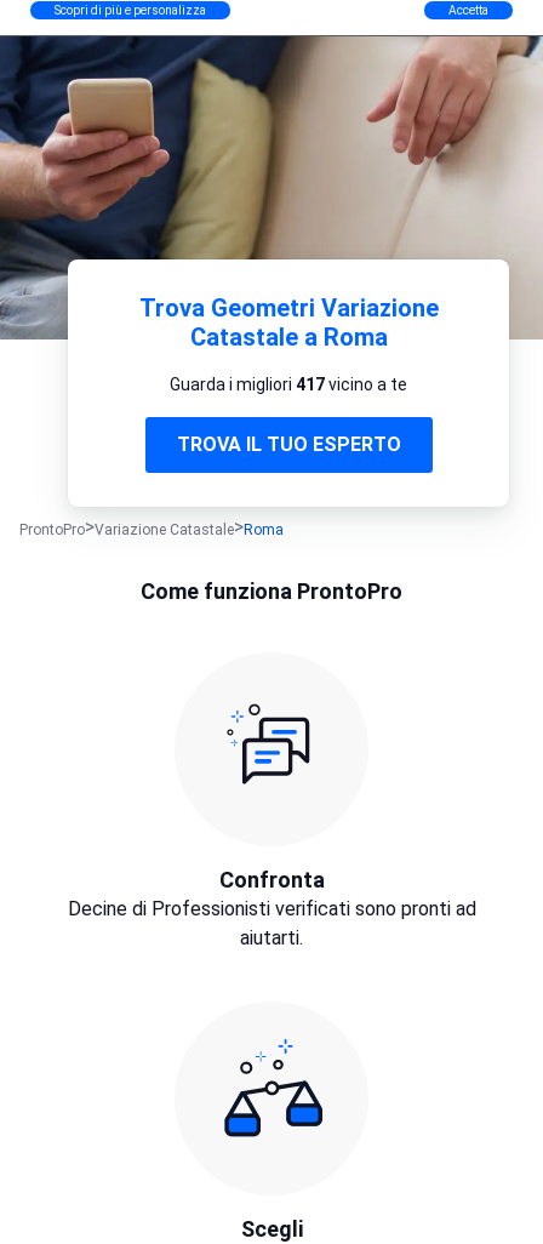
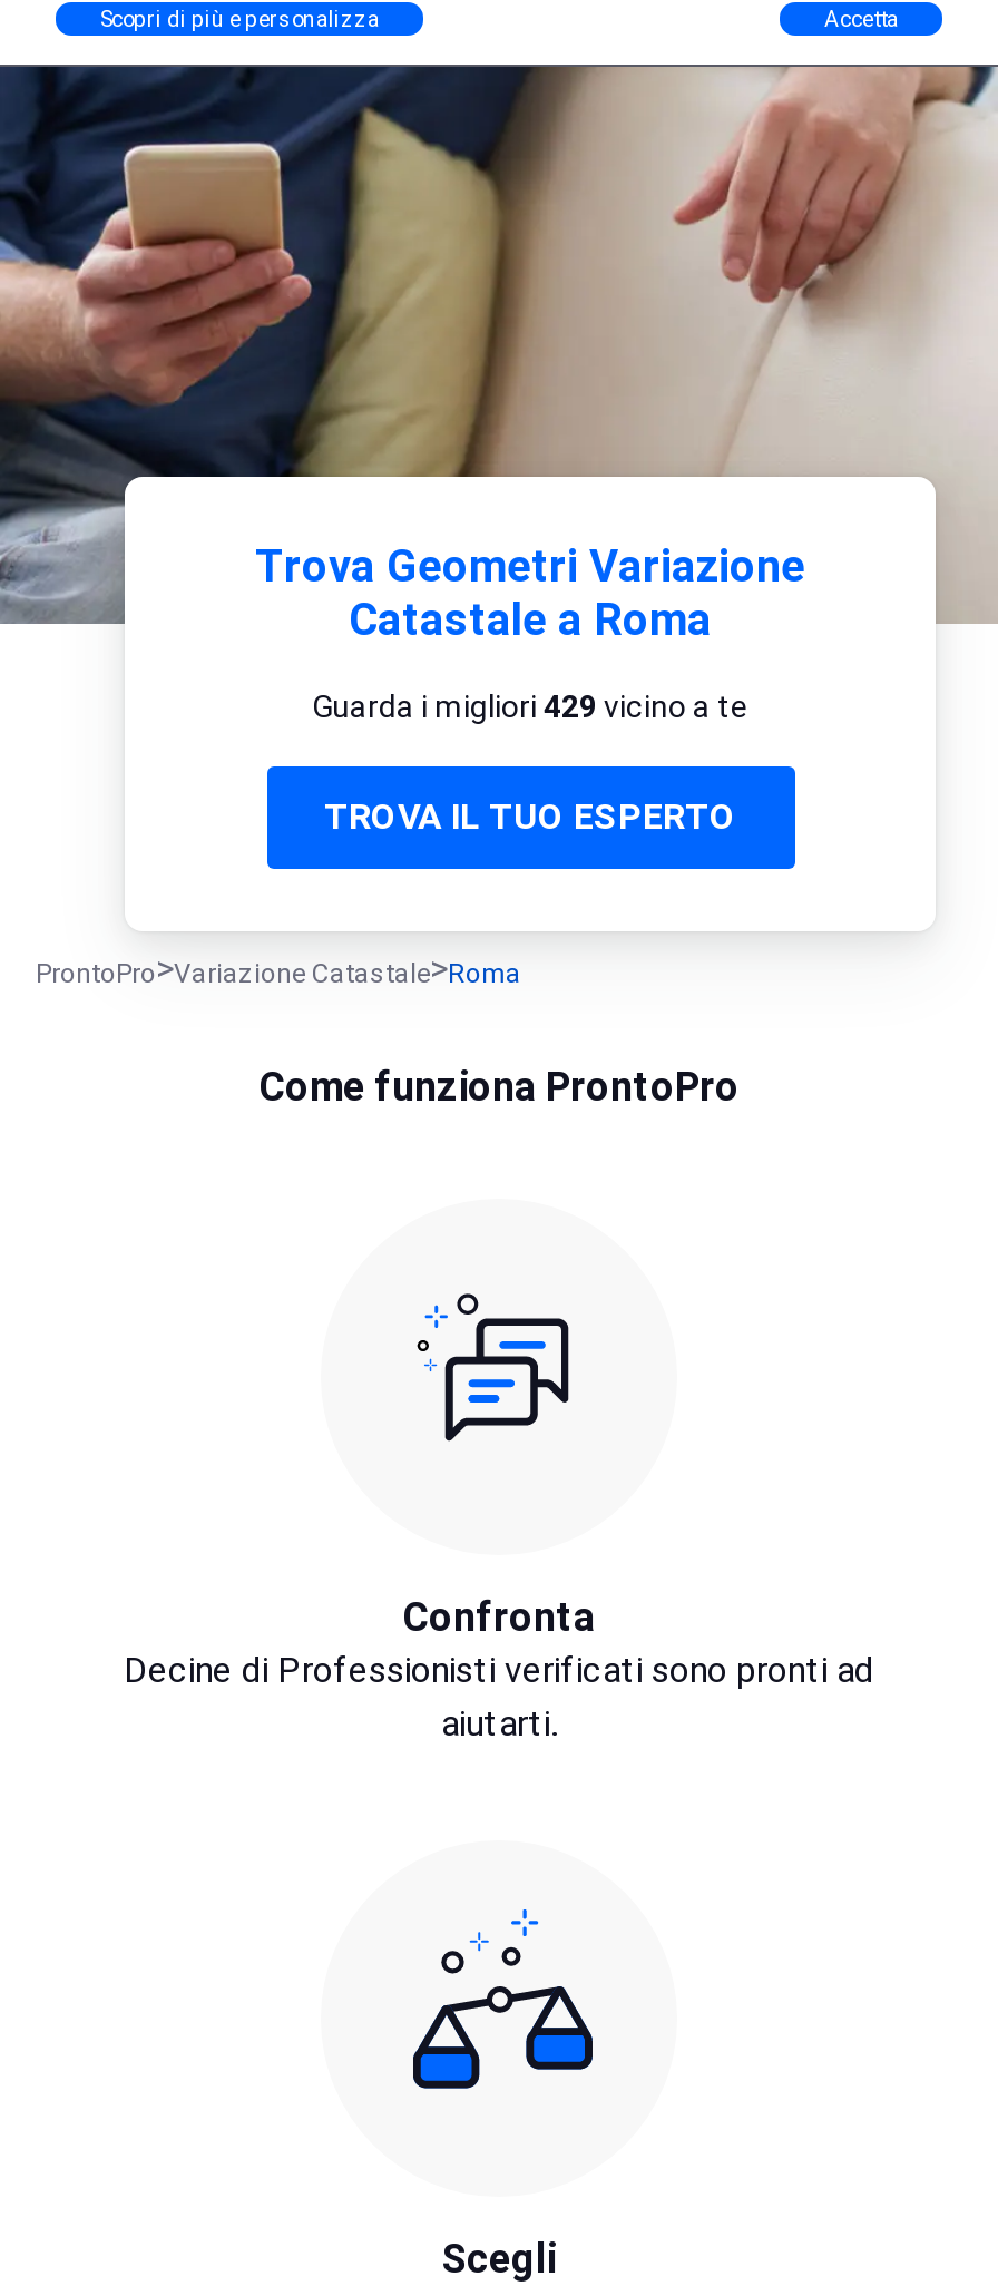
- Guarda i migliori 417 vicino a te
+ Guarda i migliori 429 vicino a te
